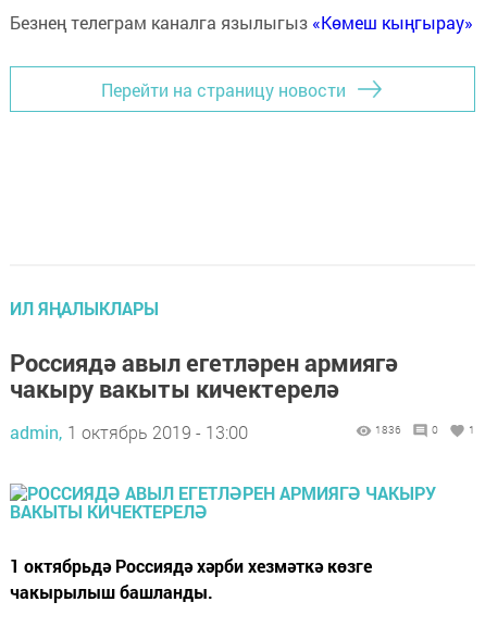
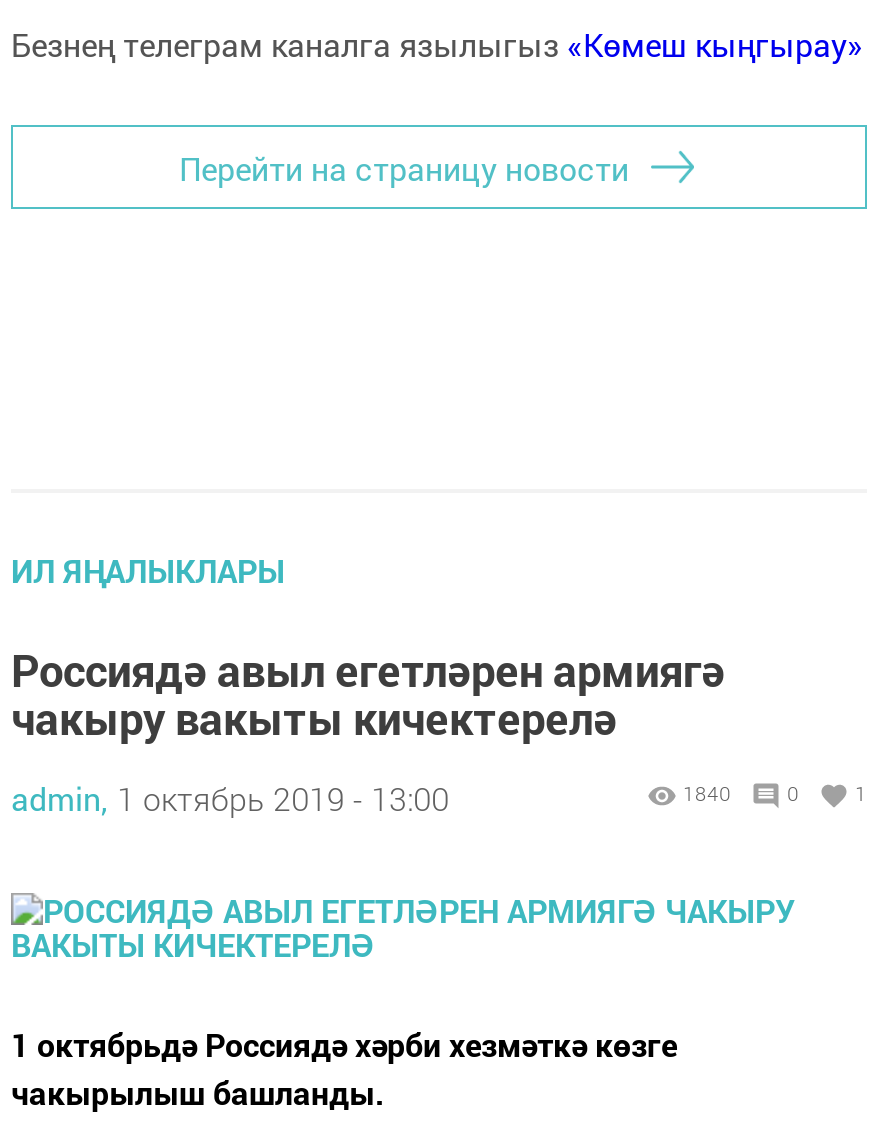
- 1836
+ 1840
